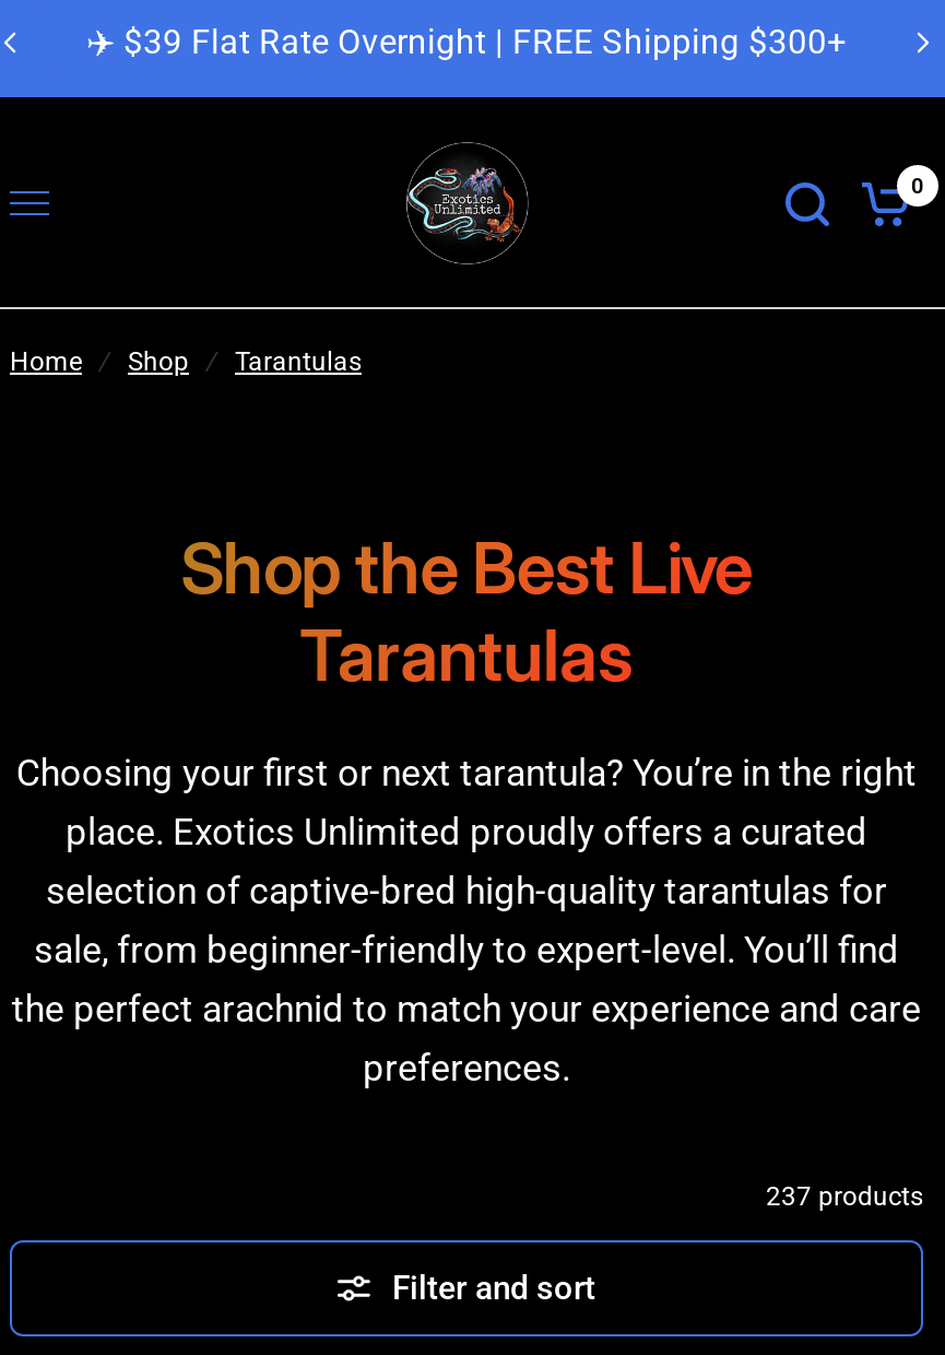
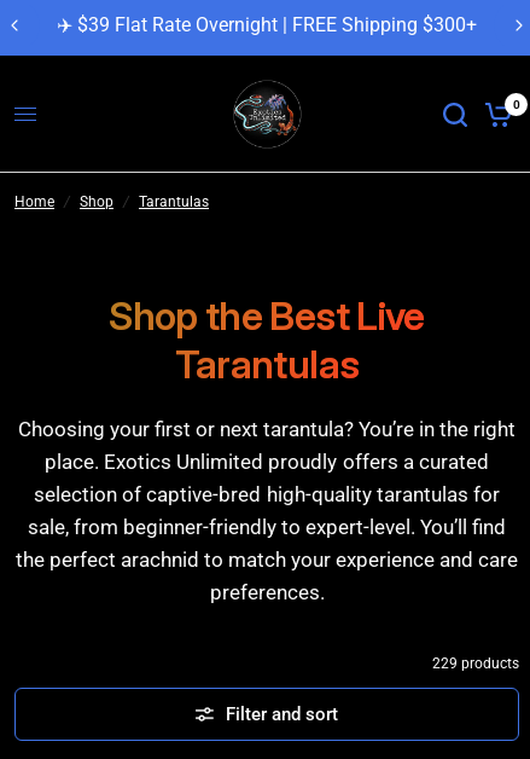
- 237 products
+ 229 products
